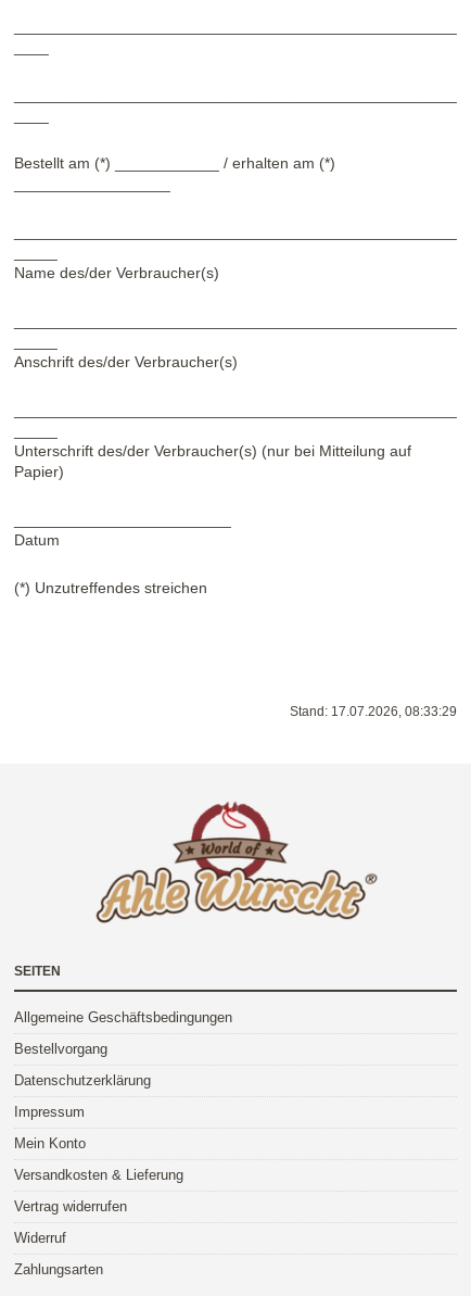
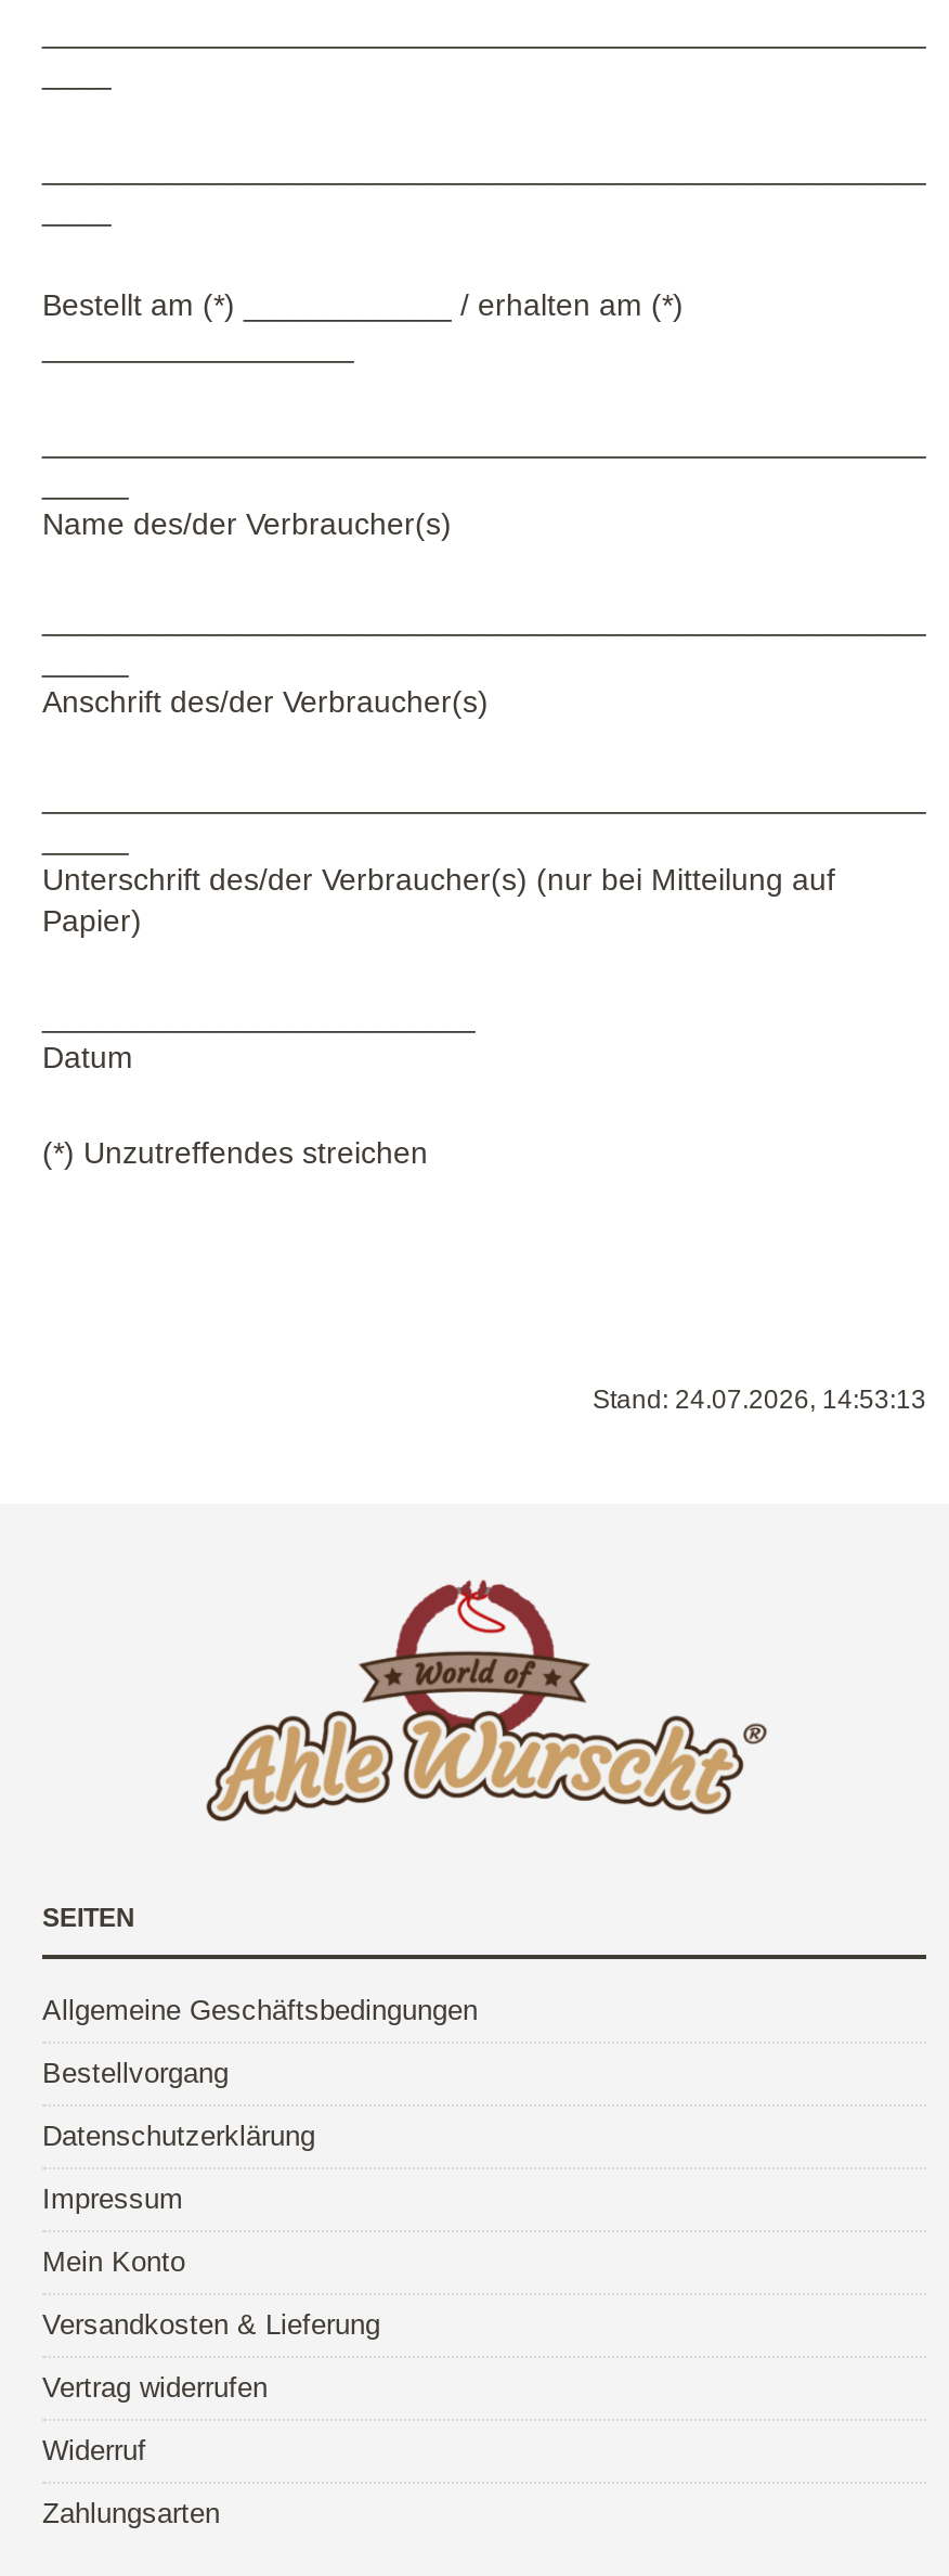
- Stand: 17.07.2026, 08:33:29
+ Stand: 24.07.2026, 14:53:13
